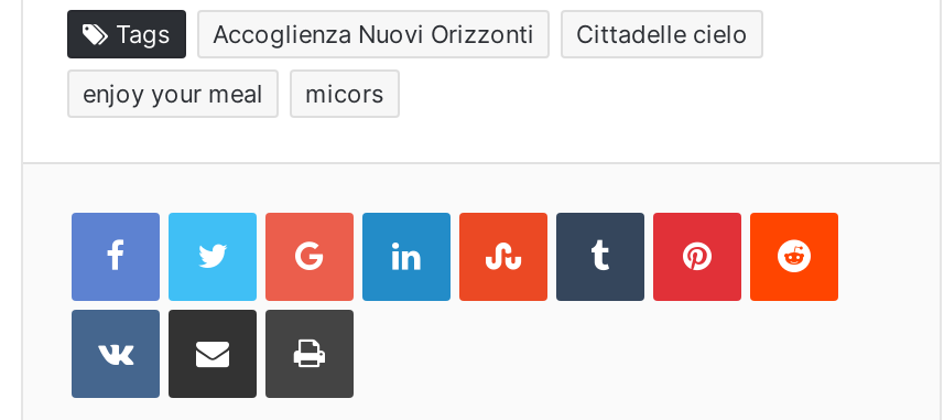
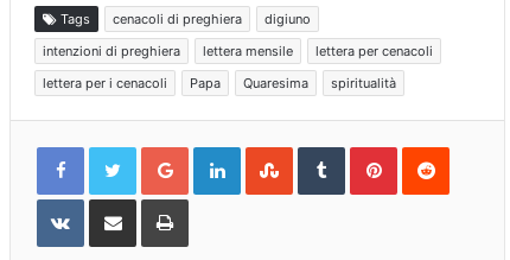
- Accoglienza Nuovi Orizzonti
- Cittadelle cielo
- enjoy your meal
- micors
+ cenacoli di preghiera
+ digiuno
+ intenzioni di preghiera
+ lettera mensile
+ lettera per cenacoli
+ lettera per i cenacoli
+ Papa
+ Quaresima
+ spiritualità
